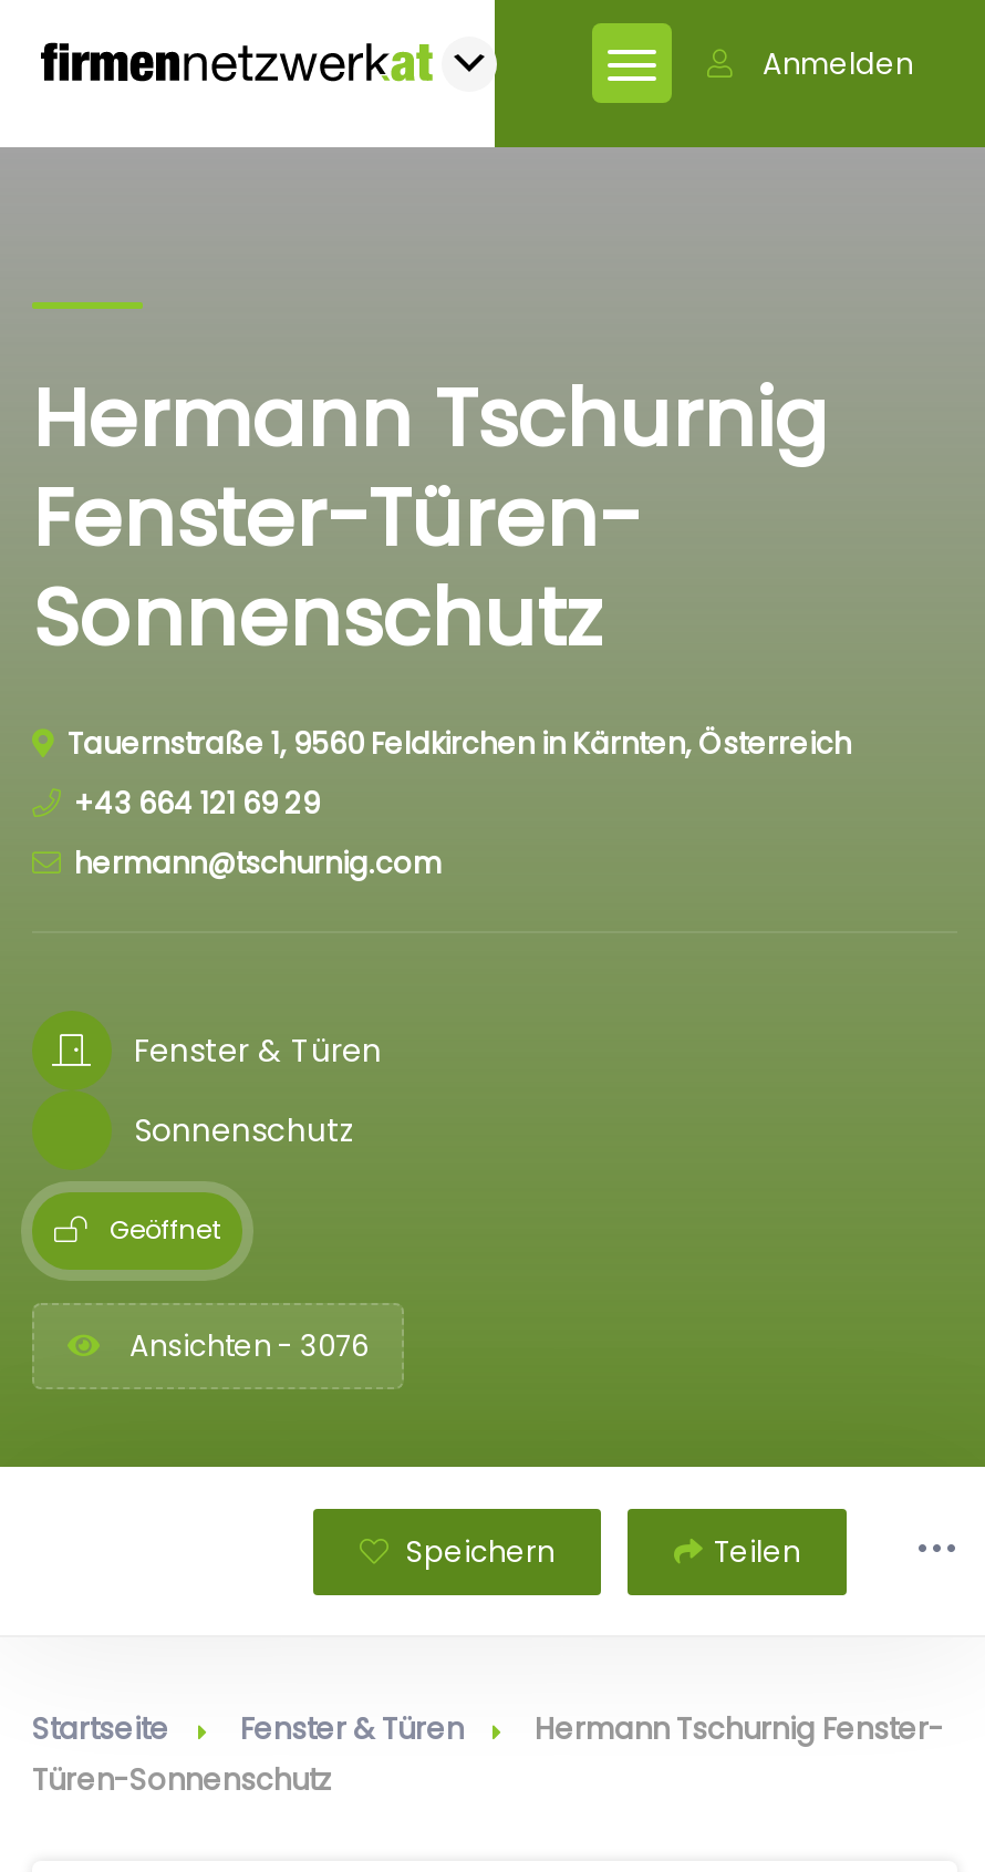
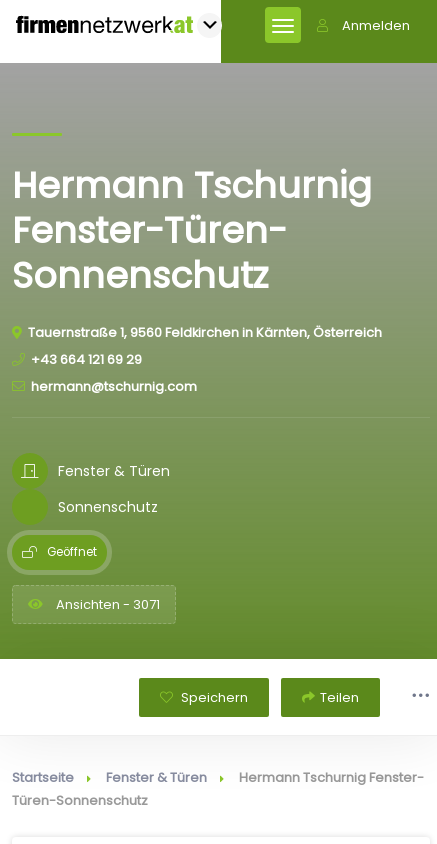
- Ansichten - 3076
+ Ansichten - 3071
